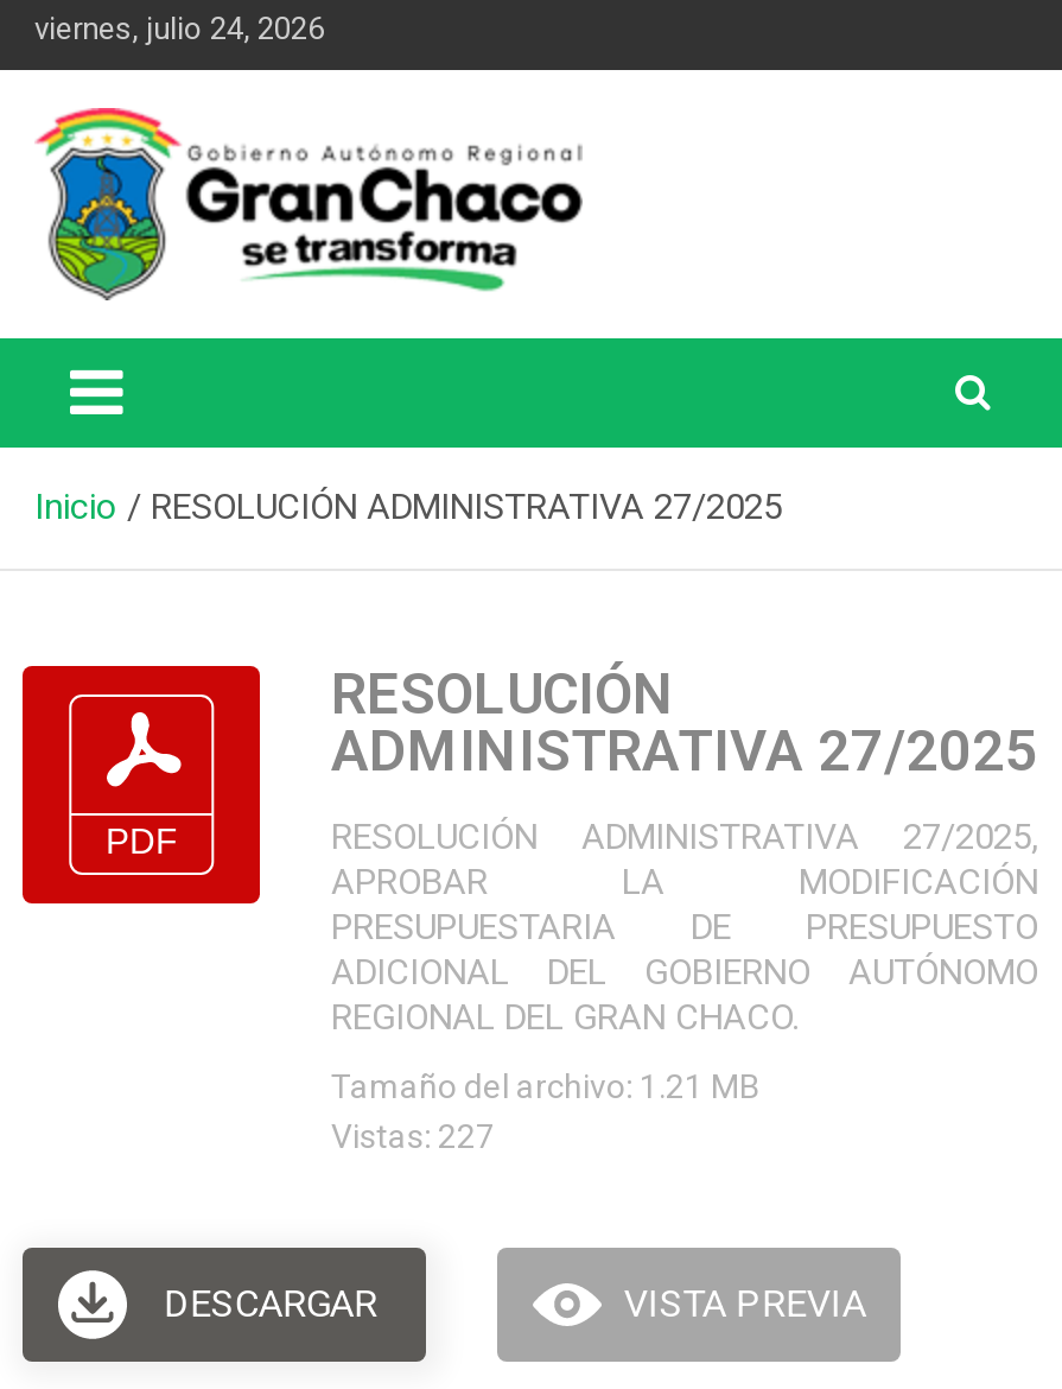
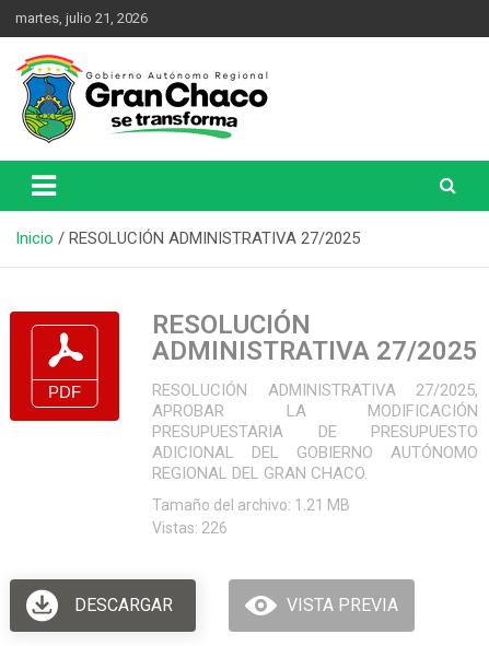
- viernes, julio 24, 2026
+ martes, julio 21, 2026

- Vistas: 227
+ Vistas: 226
